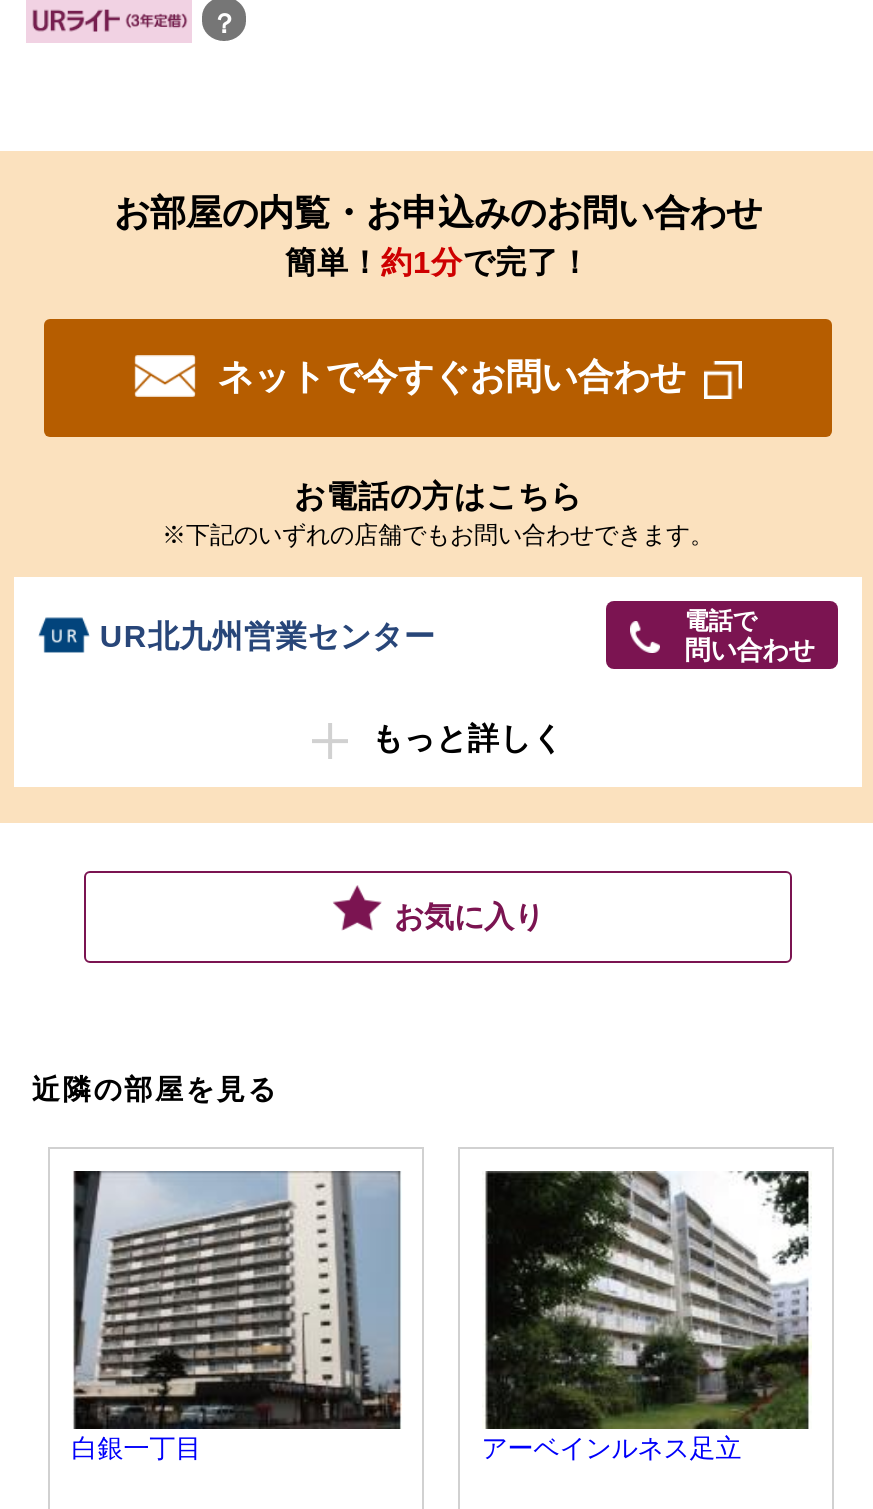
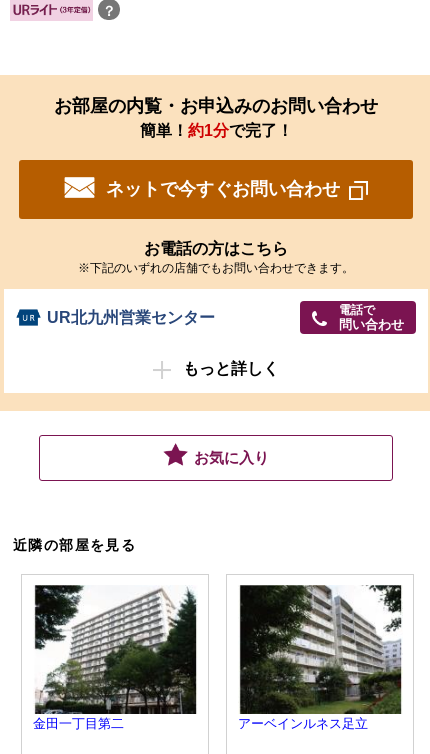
- [image]
- 白銀一丁目
+ [image]
+ 金田一丁目第二
